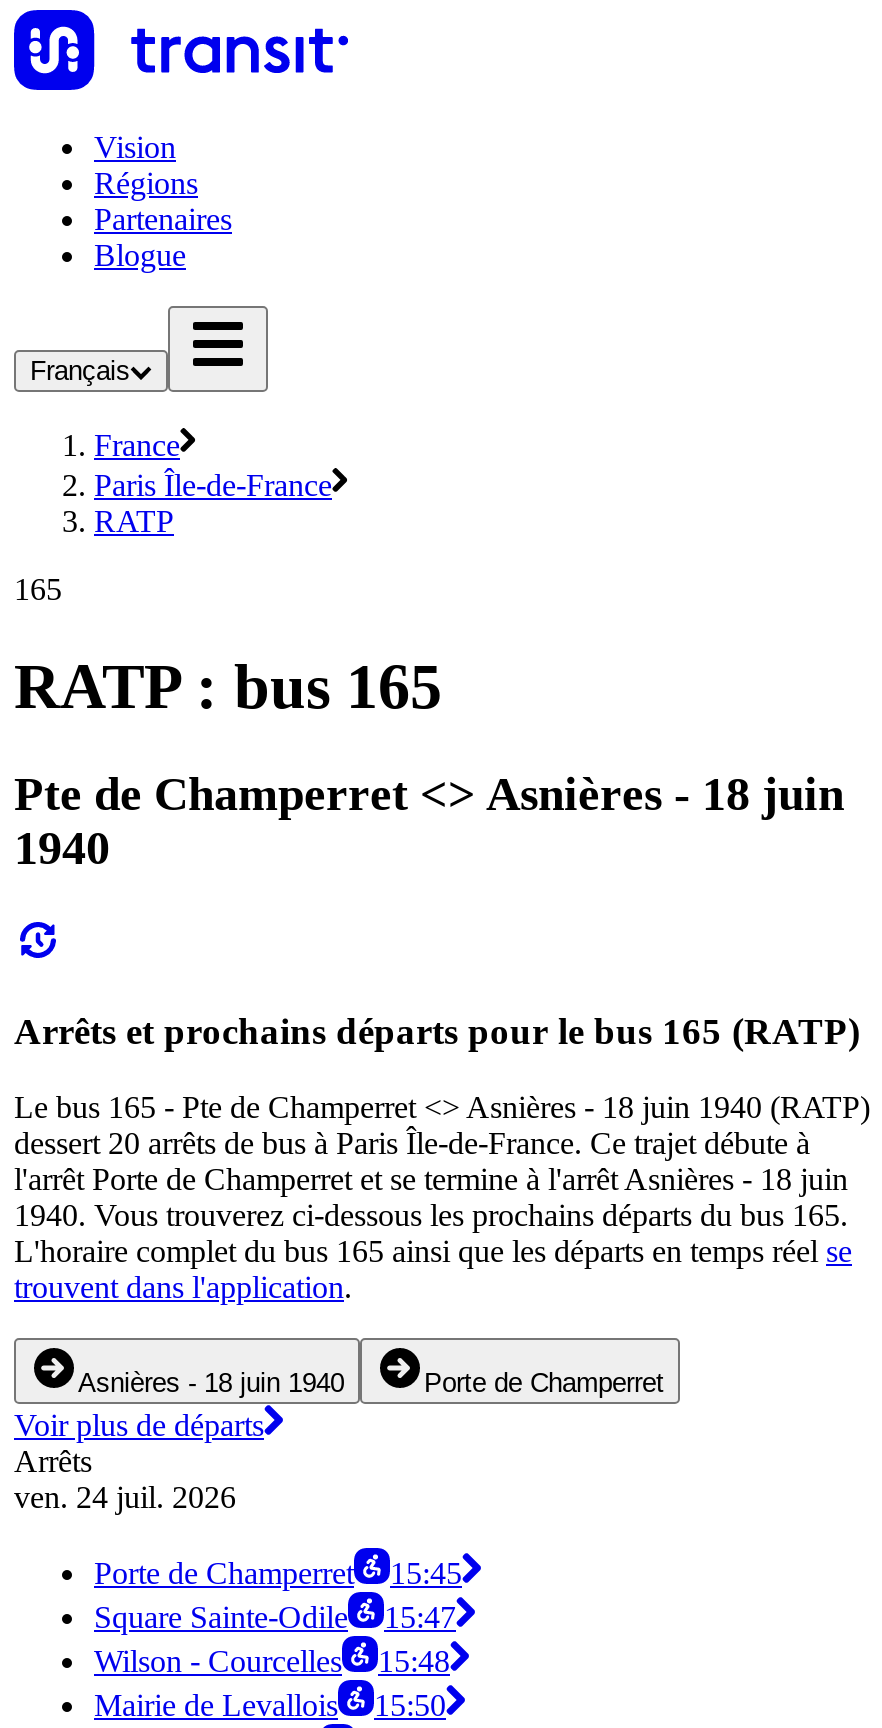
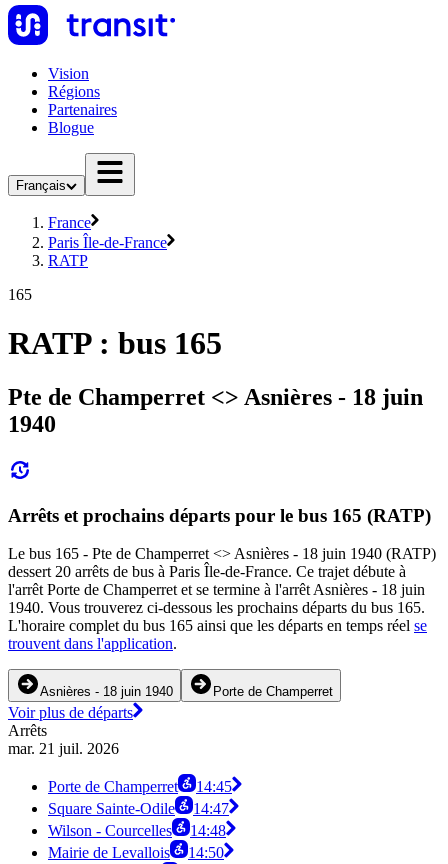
- ven. 24 juil. 2026
+ mar. 21 juil. 2026

- Porte de Champerret 15:45
+ Porte de Champerret 14:45

- Square Sainte-Odile 15:47
+ Square Sainte-Odile 14:47

- Wilson - Courcelles 15:48
+ Wilson - Courcelles 14:48

- Mairie de Levallois 15:50
+ Mairie de Levallois 14:50
